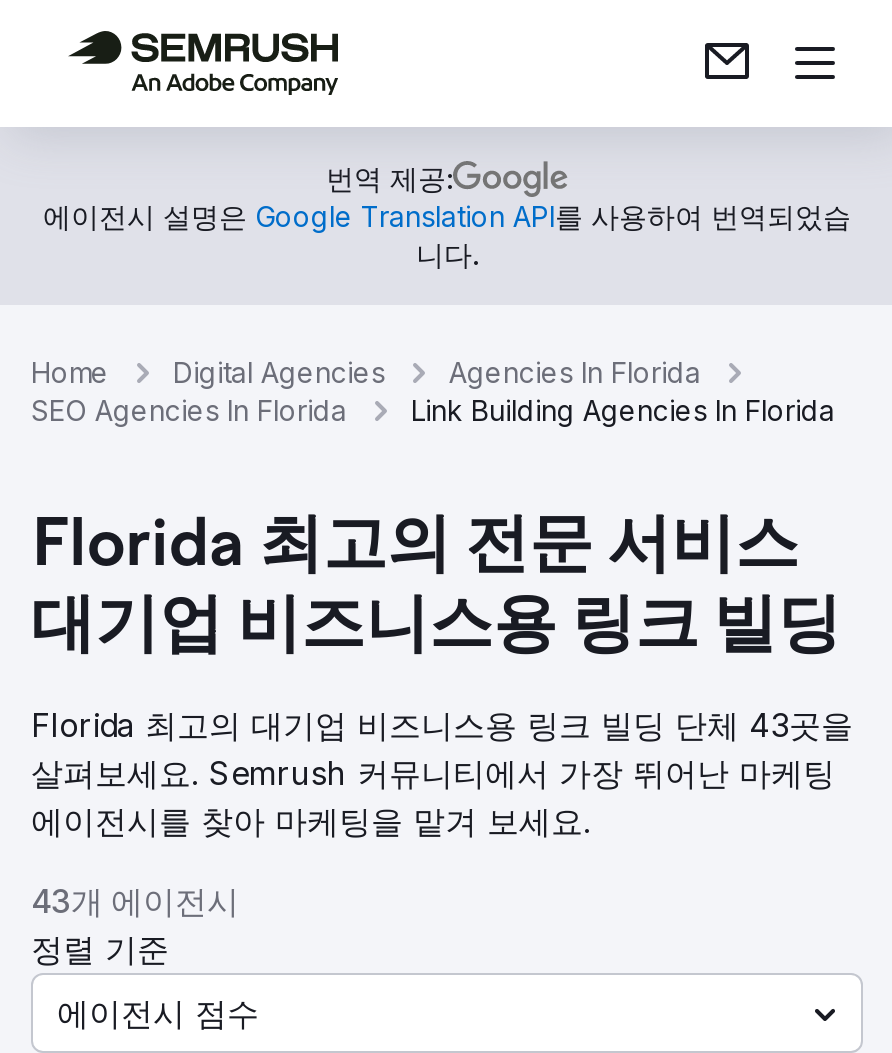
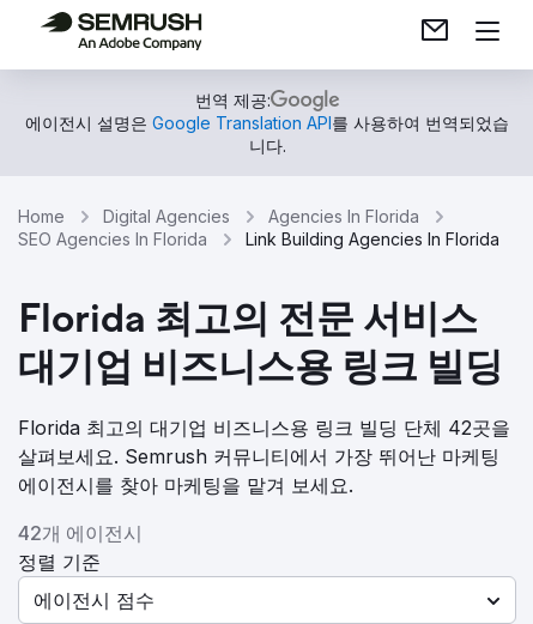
- Florida 최고의 대기업 비즈니스용 링크 빌딩 단체 43곳을
+ Florida 최고의 대기업 비즈니스용 링크 빌딩 단체 42곳을

- 43개 에이전시
+ 42개 에이전시
